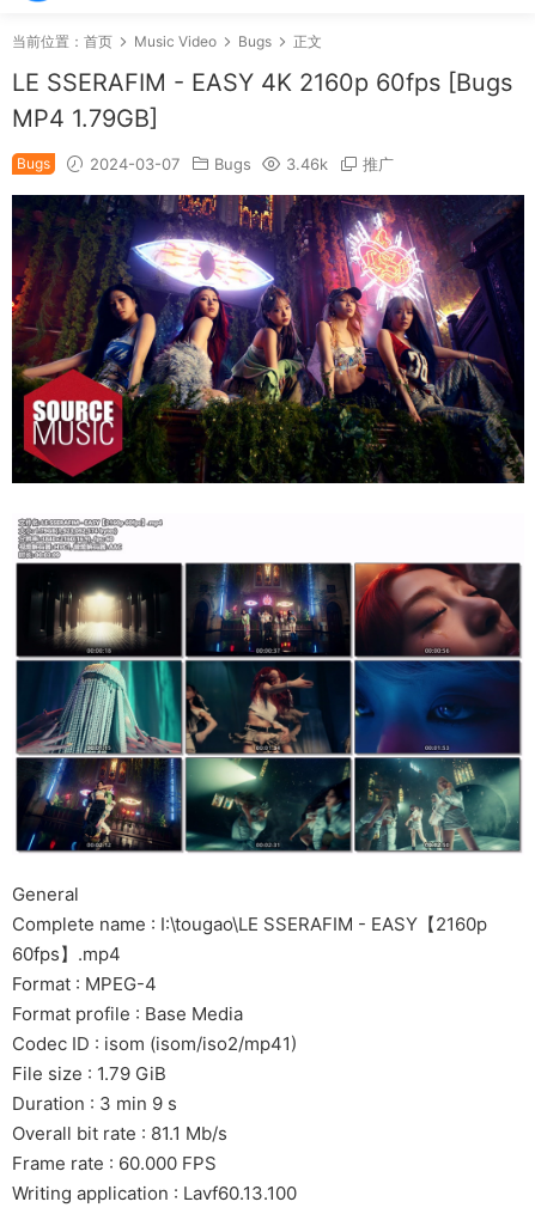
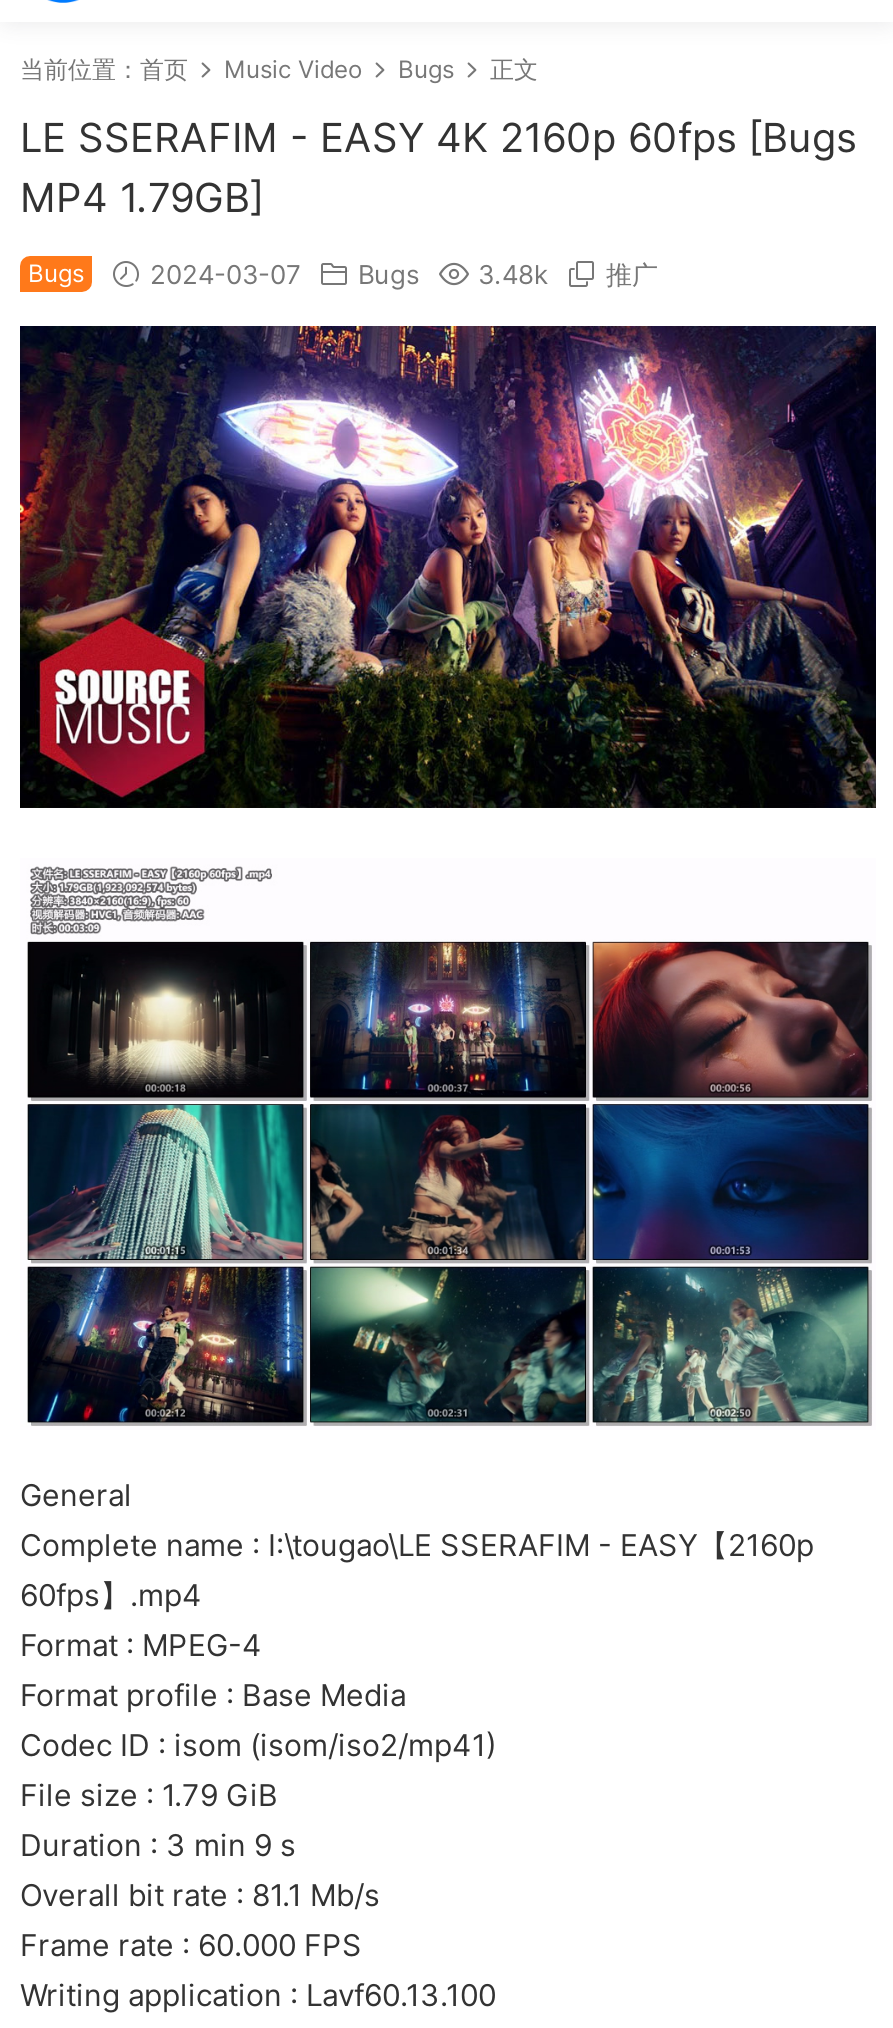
- Bugs 2024-03-07 Bugs 3.46k 推广
+ Bugs 2024-03-07 Bugs 3.48k 推广
